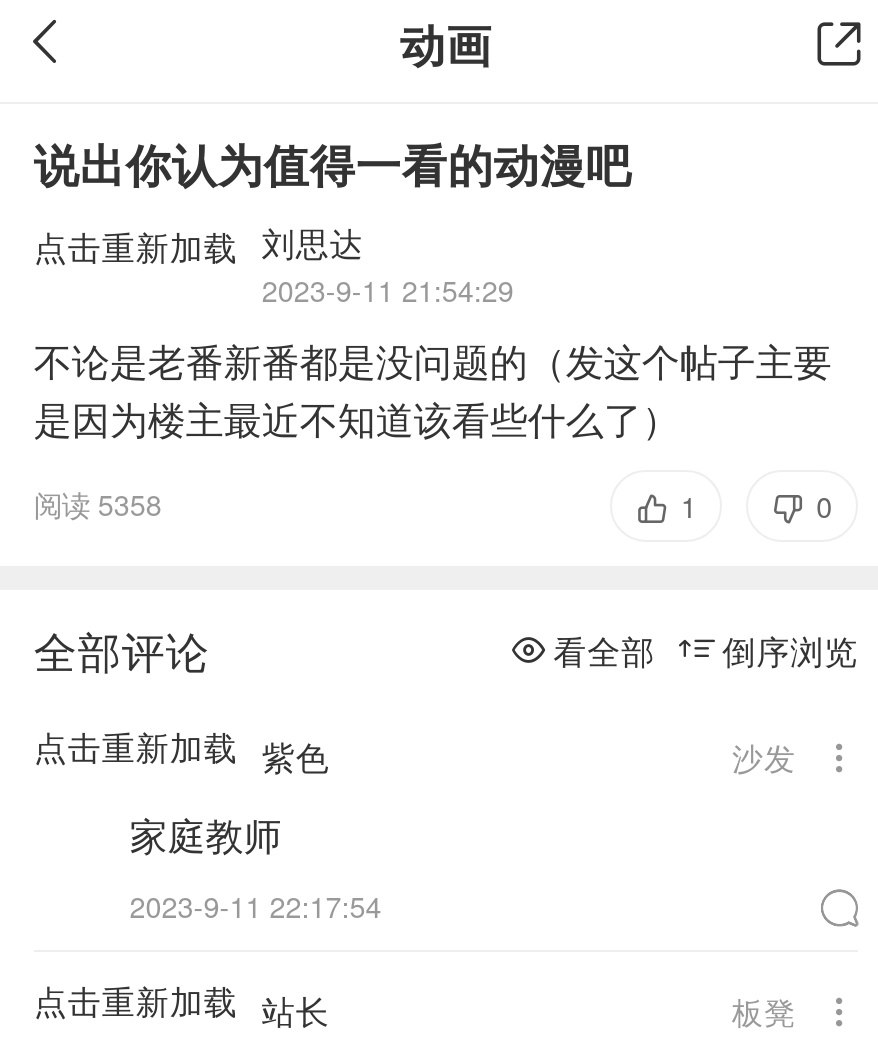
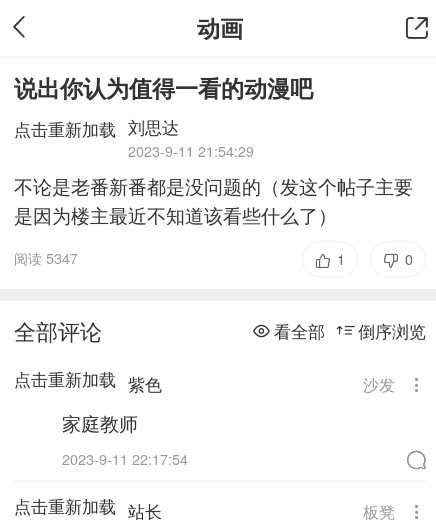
- 阅读 5358
+ 阅读 5347
